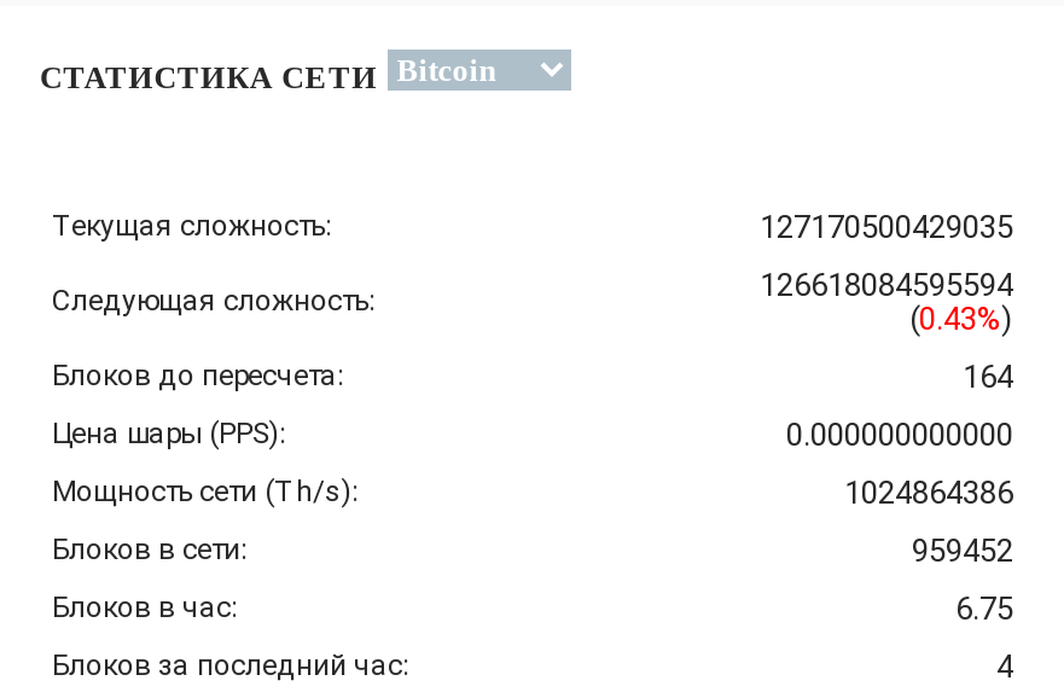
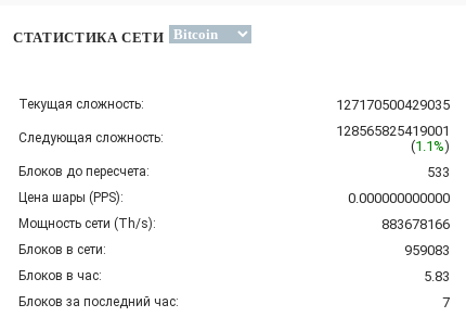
- 126618084595594
+ 128565825419001

- (0.43%)
+ (1.1%)

- 164
+ 533

- 1024864386
+ 883678166

- 959452
+ 959083

- 6.75
+ 5.83

- 4
+ 7
